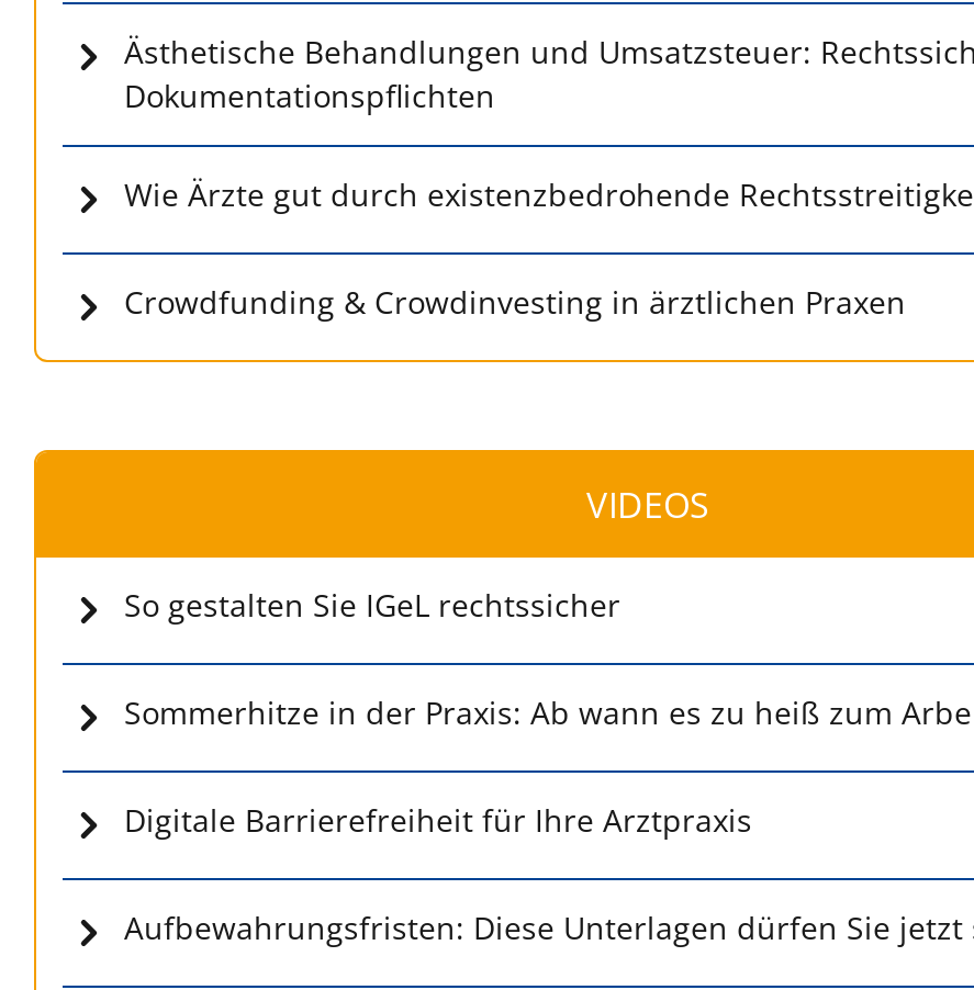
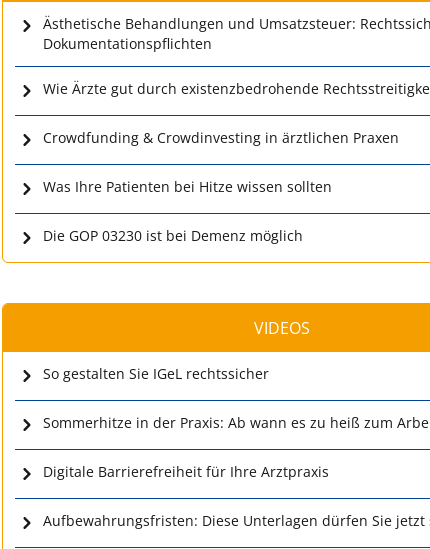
+ Was Ihre Patienten bei Hitze wissen sollten
+ Die GOP 03230 ist bei Demenz möglich
